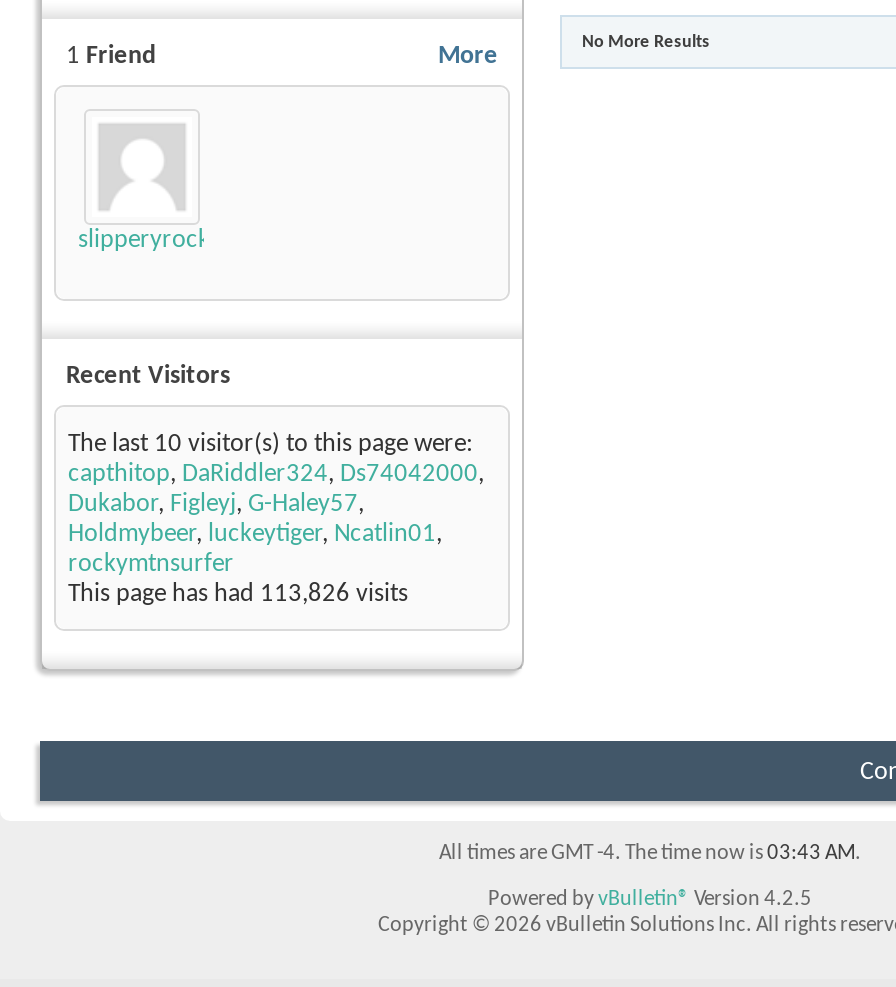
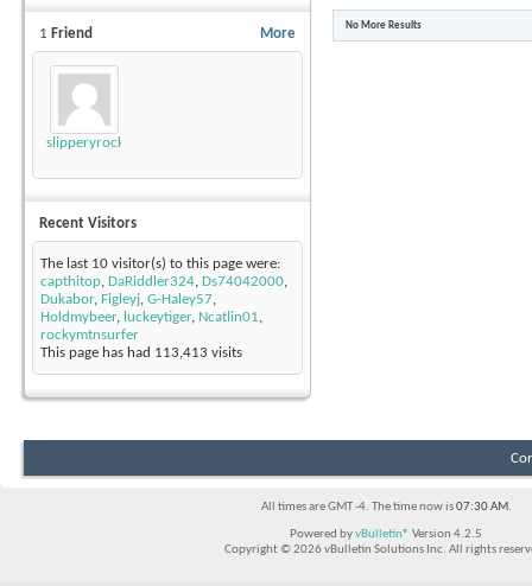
- This page has had 113,826 visits
+ This page has had 113,413 visits

- All times are GMT -4. The time now is 03:43 AM.
+ All times are GMT -4. The time now is 07:30 AM.
